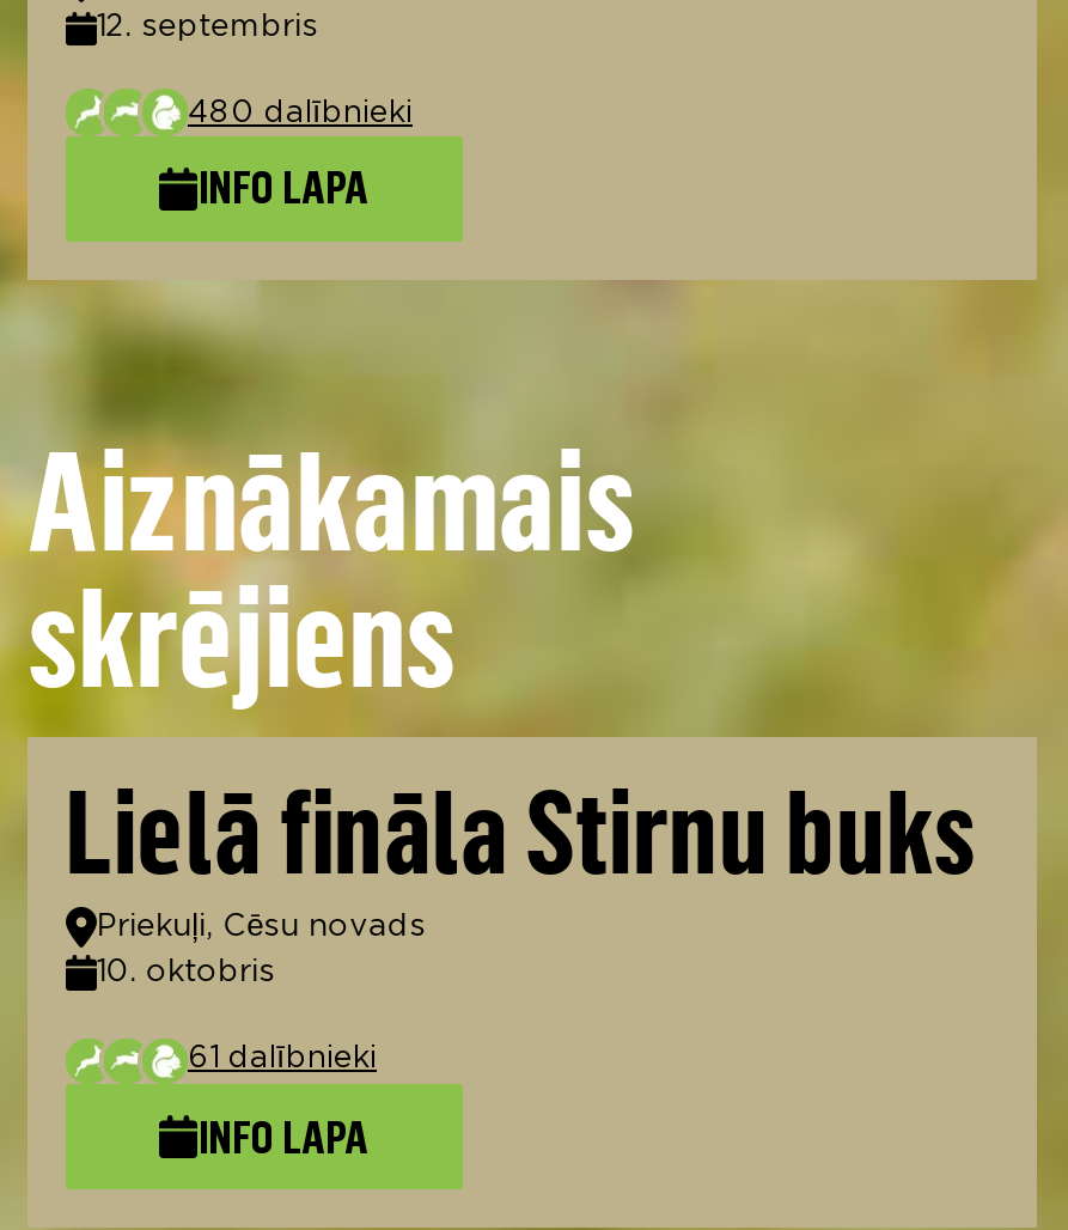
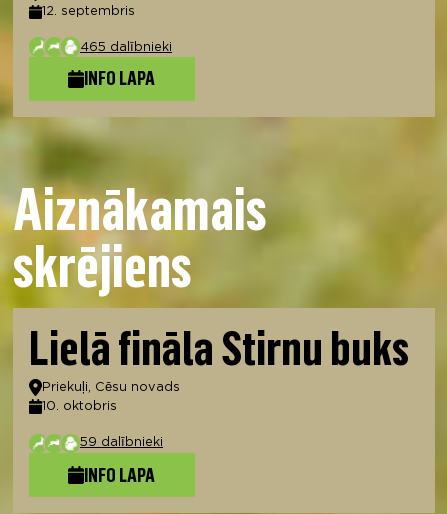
- 480 dalībnieki
+ 465 dalībnieki

- 61 dalībnieki
+ 59 dalībnieki
